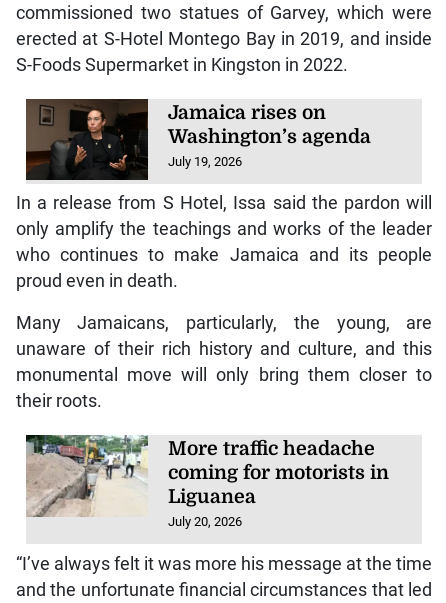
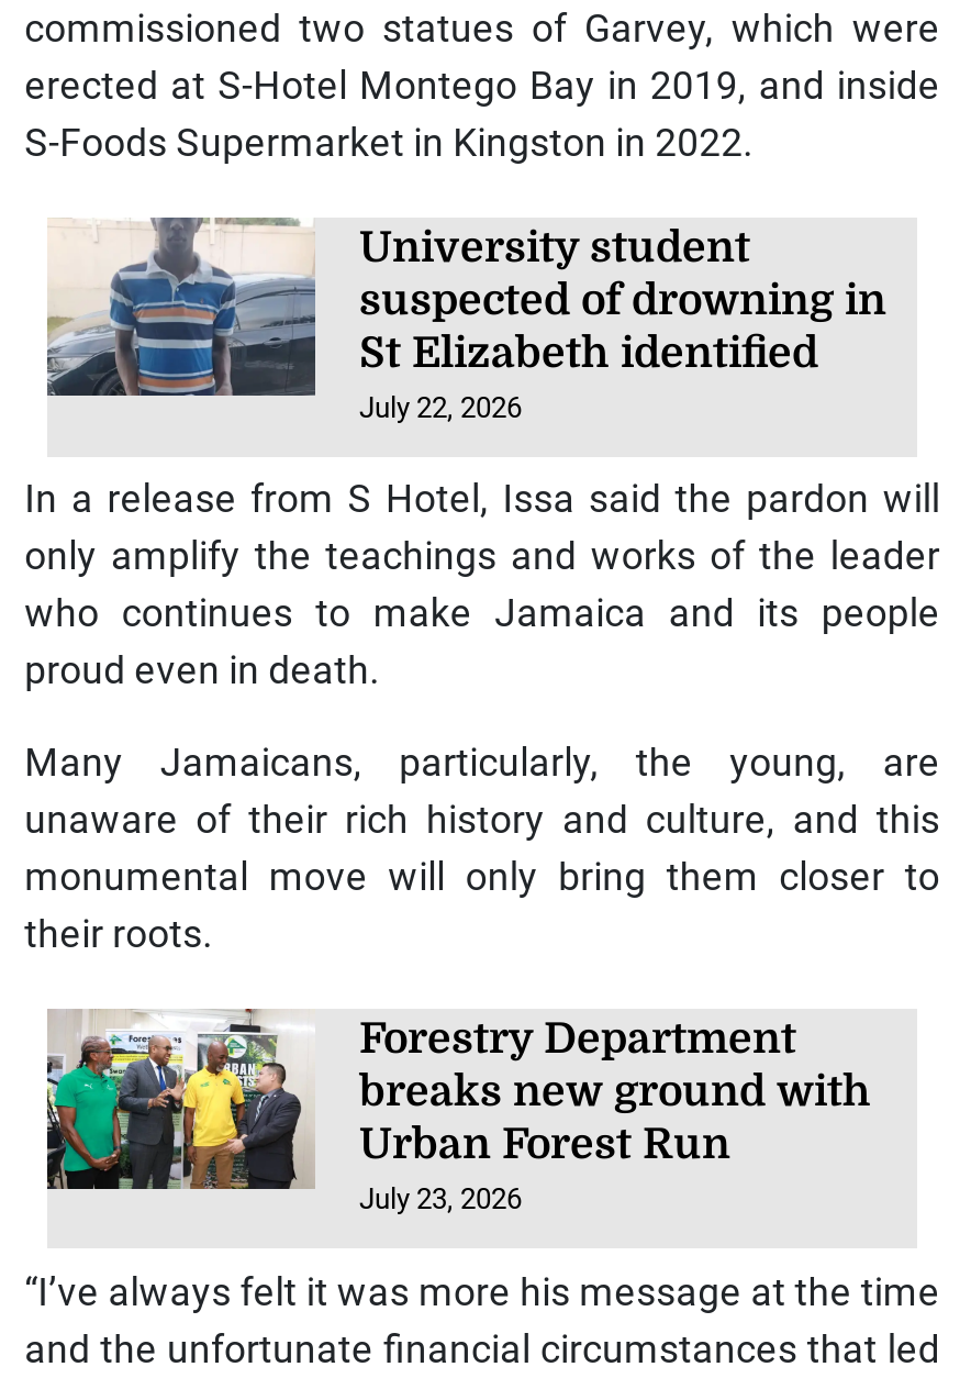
- [image]
- Jamaica rises on
- Washington’s agenda
- July 19, 2026
+ [image]
+ University student
+ suspected of drowning in
+ St Elizabeth identified
+ July 22, 2026

- [image]
- More traffic headache
- coming for motorists in
- Liguanea
- July 20, 2026
+ [image]
+ Forestry Department
+ breaks new ground with
+ Urban Forest Run
+ July 23, 2026
